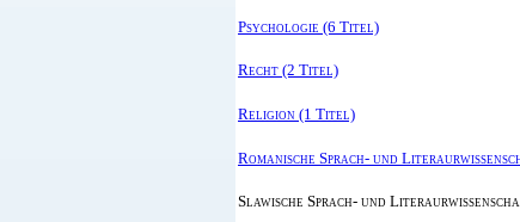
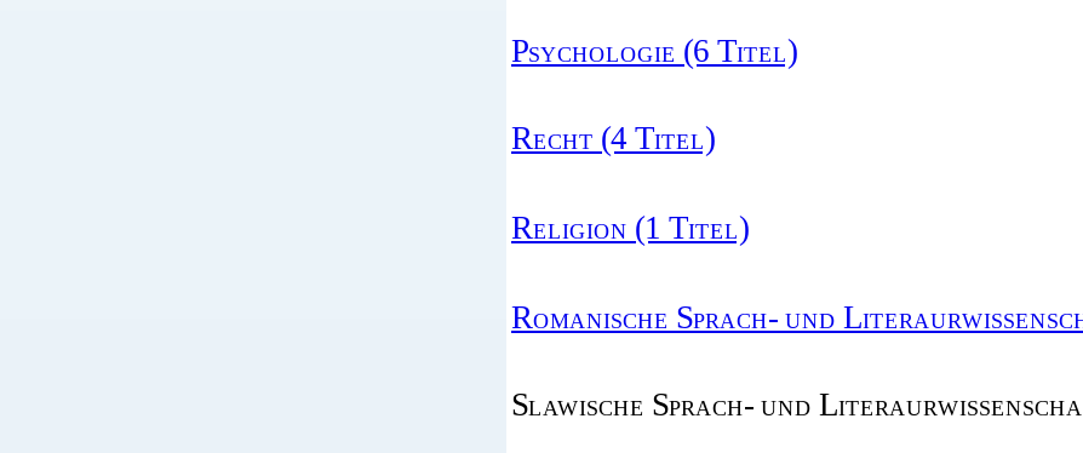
- Recht (2 Titel)
+ Recht (4 Titel)
